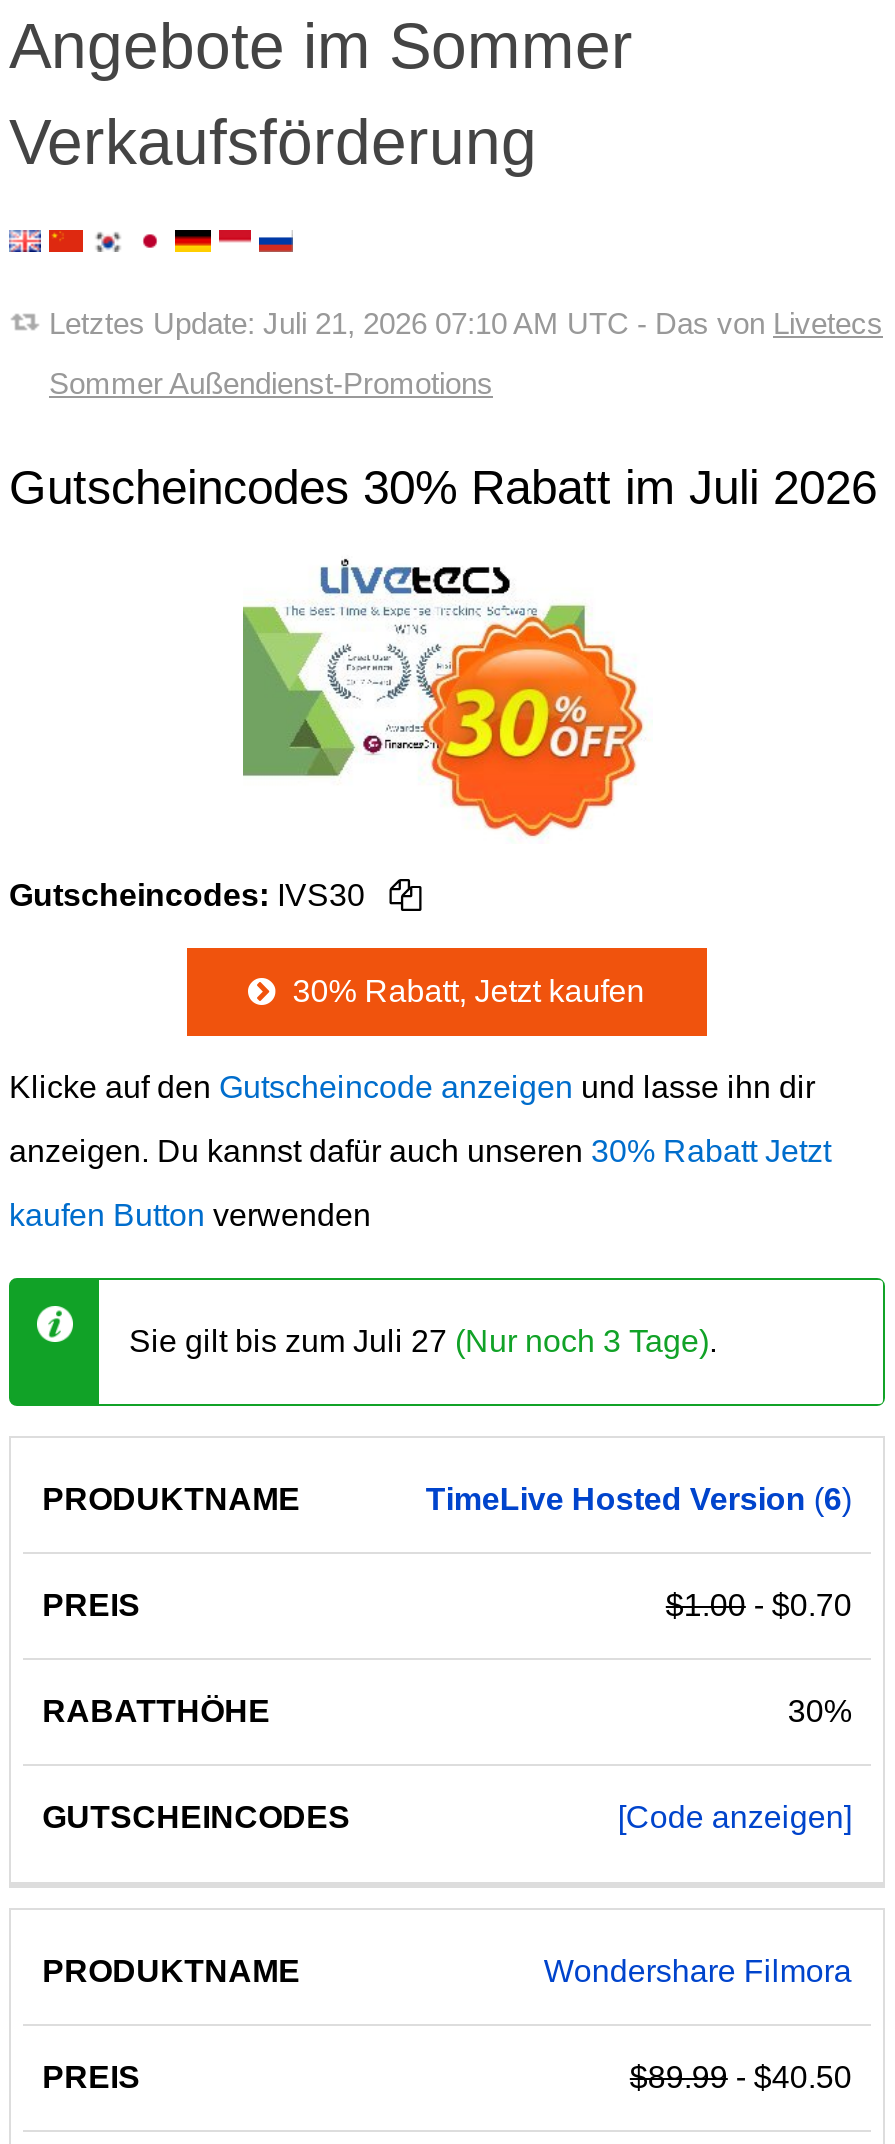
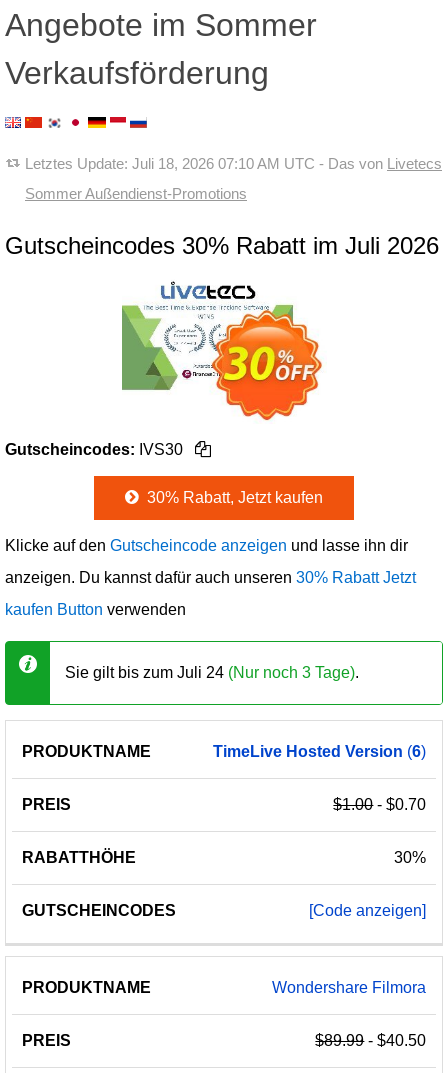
- Letztes Update: Juli 21, 2026 07:10 AM UTC - Das von Livetecs
+ Letztes Update: Juli 18, 2026 07:10 AM UTC - Das von Livetecs

- Sie gilt bis zum Juli 27 (Nur noch 3 Tage).
+ Sie gilt bis zum Juli 24 (Nur noch 3 Tage).
